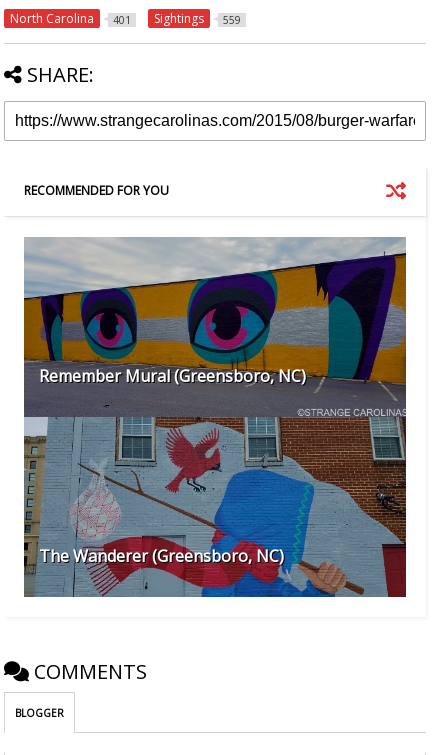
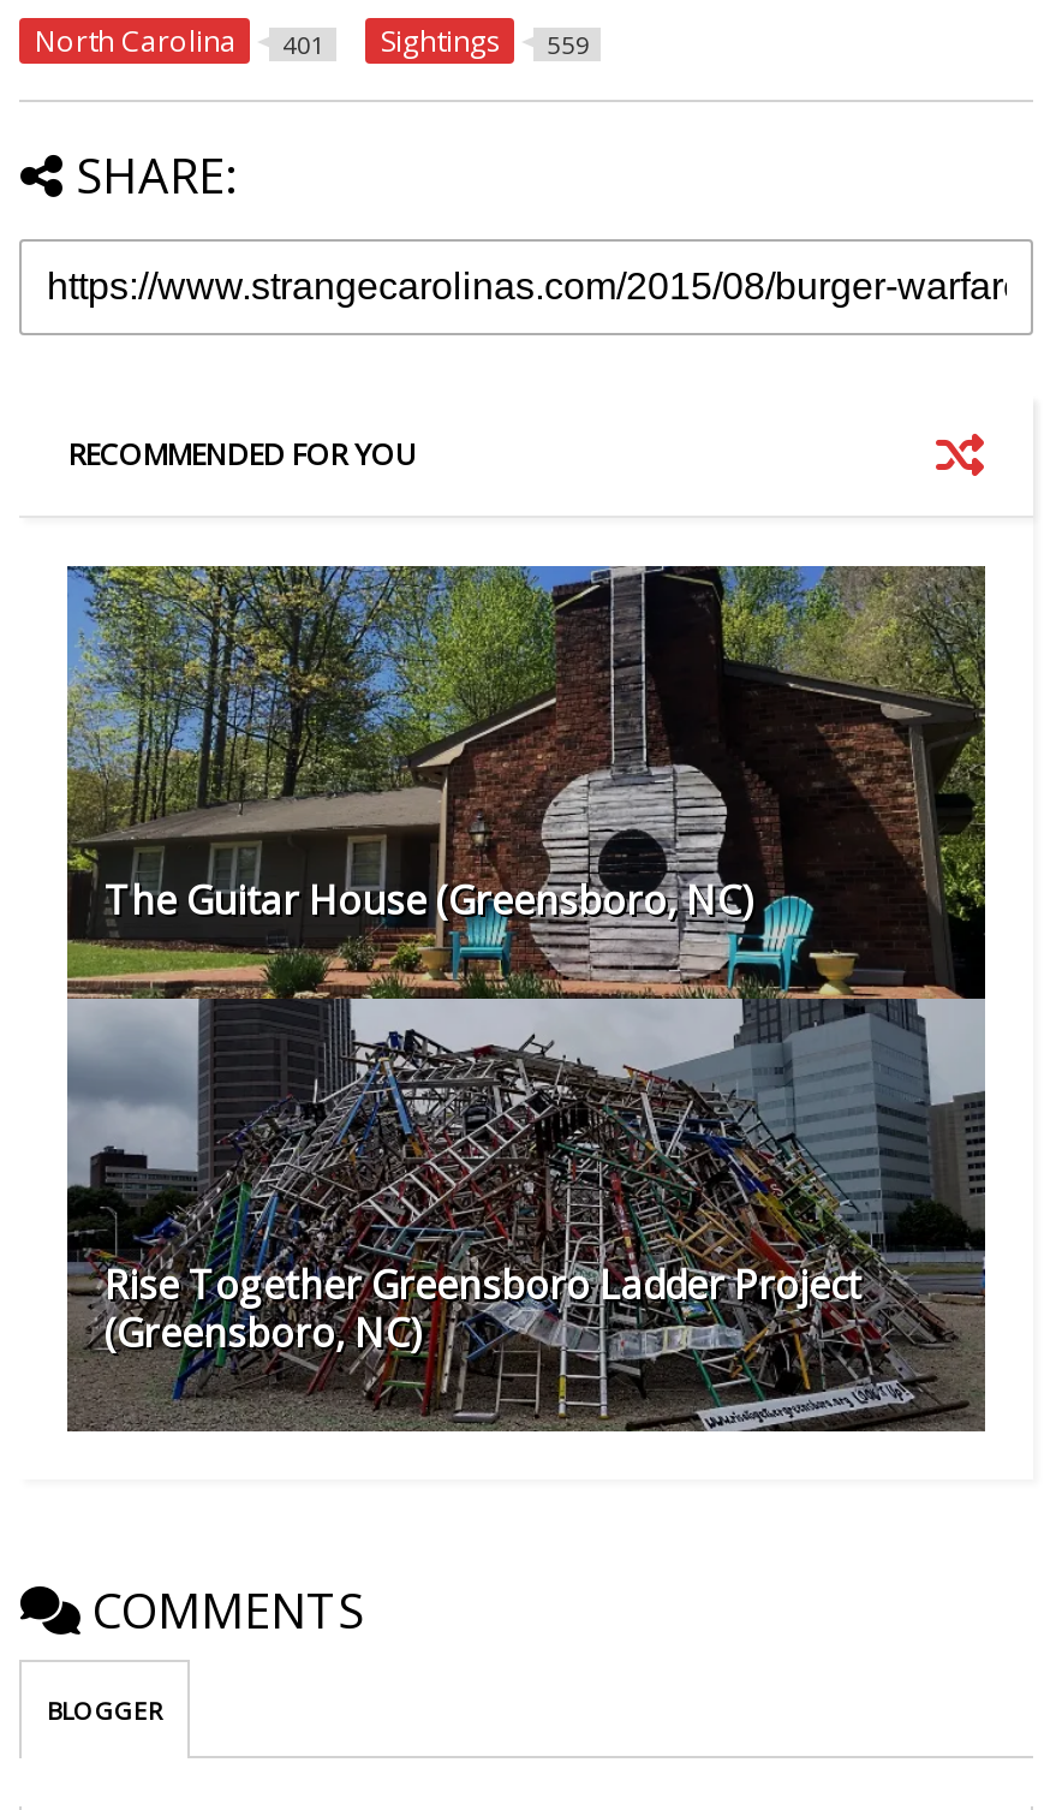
- [image]
- Remember Mural (Greensboro, NC)
+ [image]
+ The Guitar House (Greensboro, NC)

- The Wanderer (Greensboro, NC)
+ Rise Together Greensboro Ladder Project
+ (Greensboro, NC)
